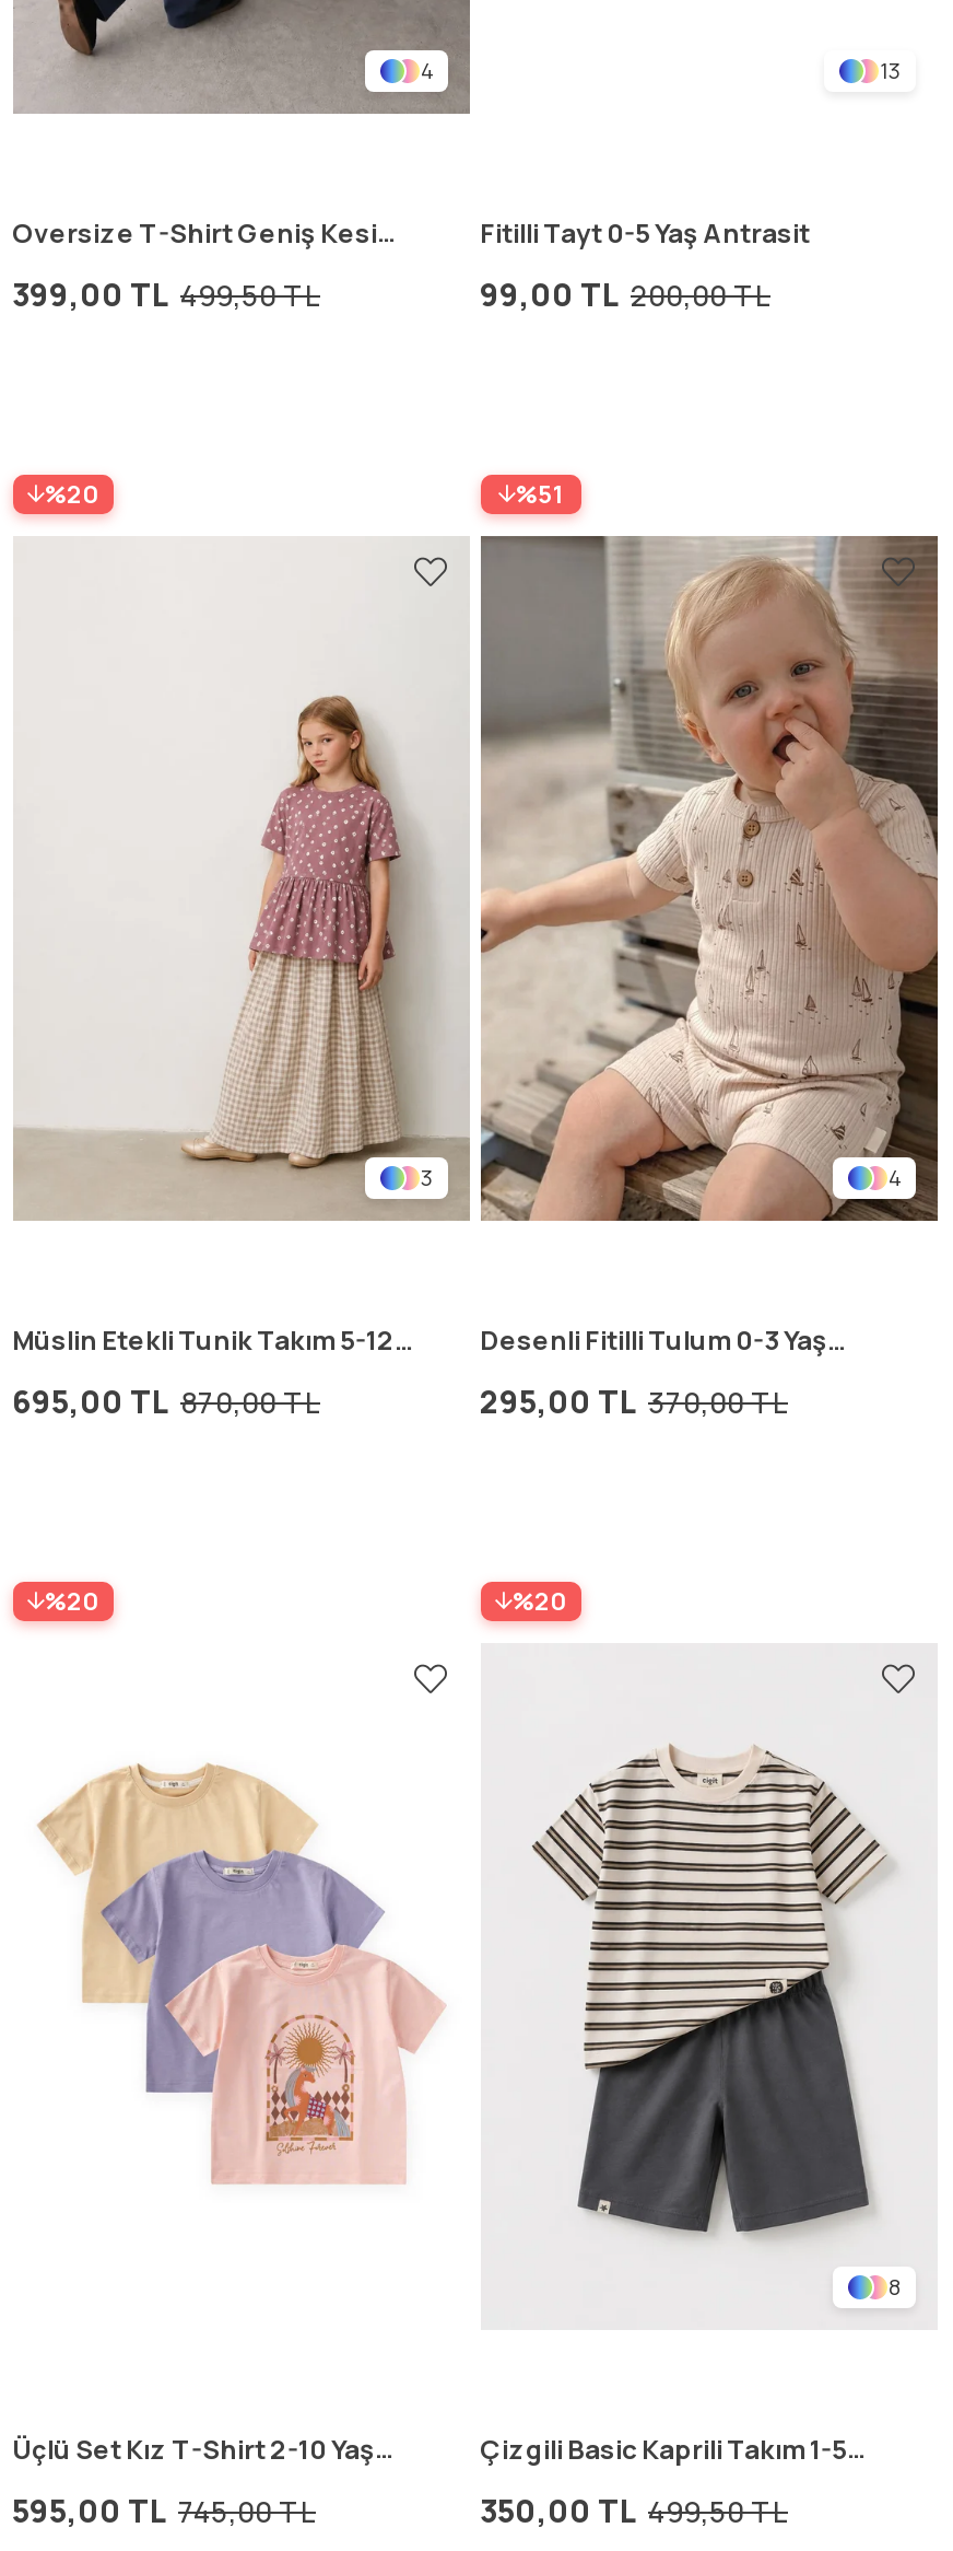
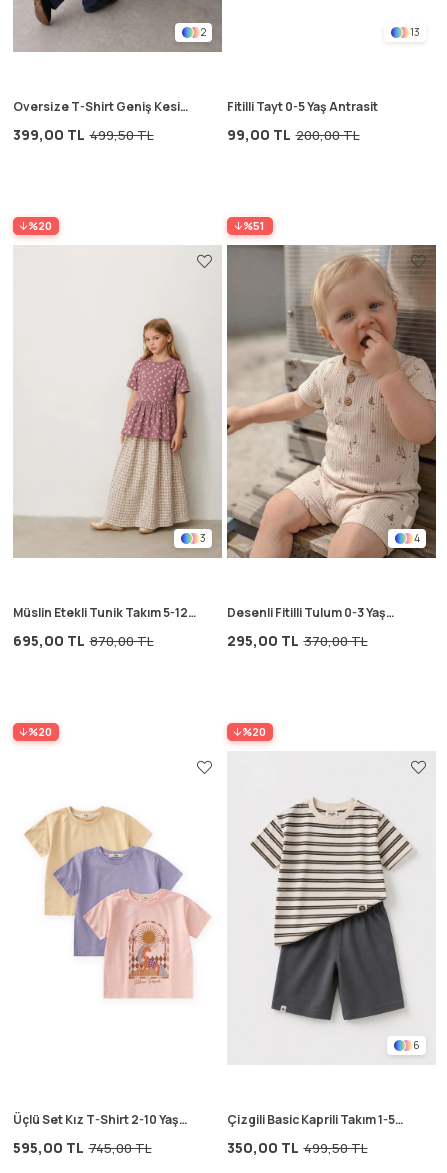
- 4
+ 2

- 8
+ 6
